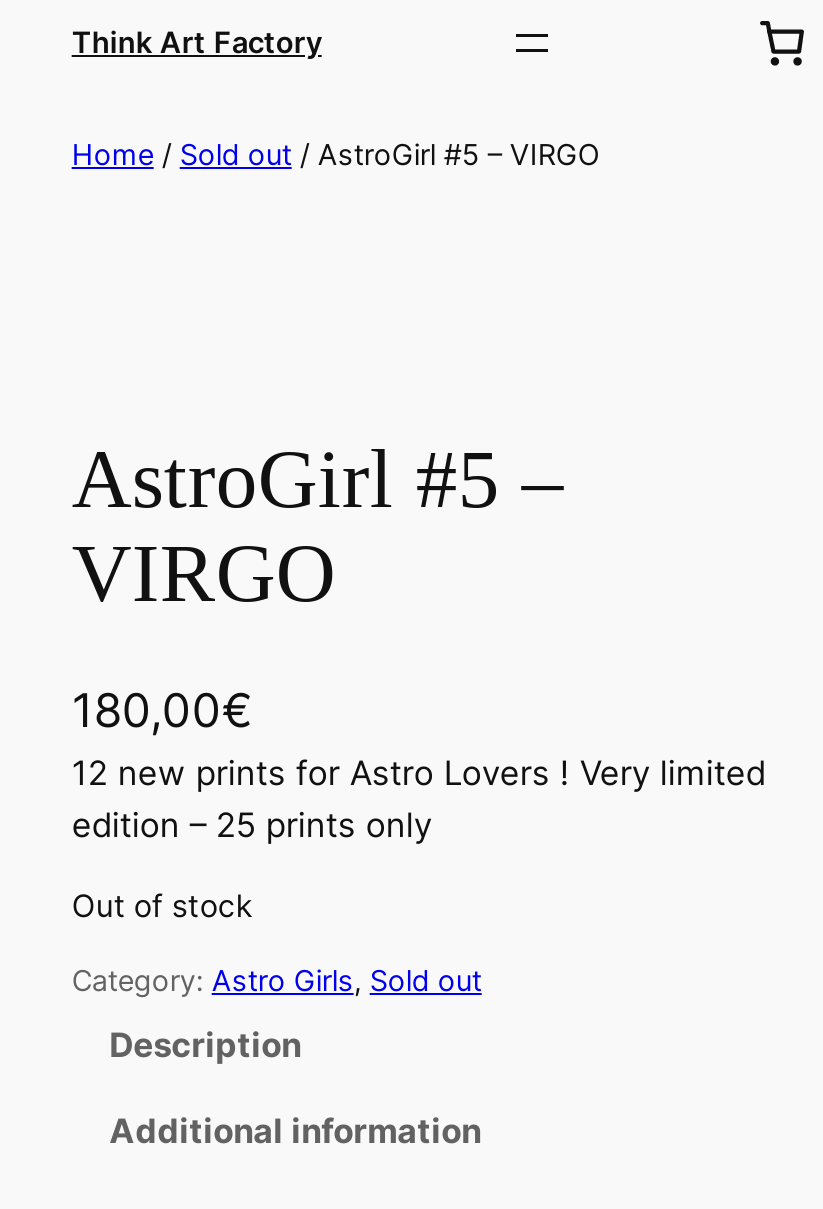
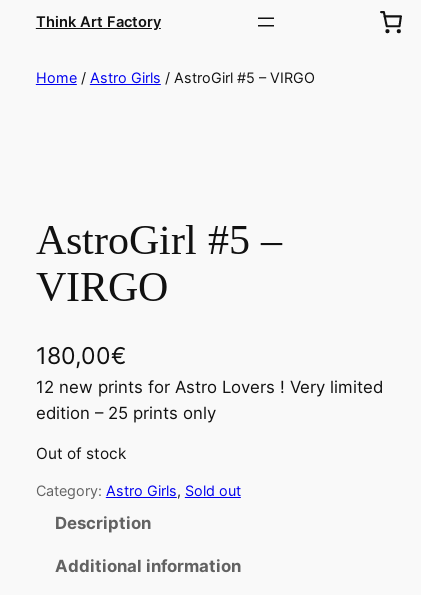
- Home / Sold out / AstroGirl #5 – VIRGO
+ Home / Astro Girls / AstroGirl #5 – VIRGO
